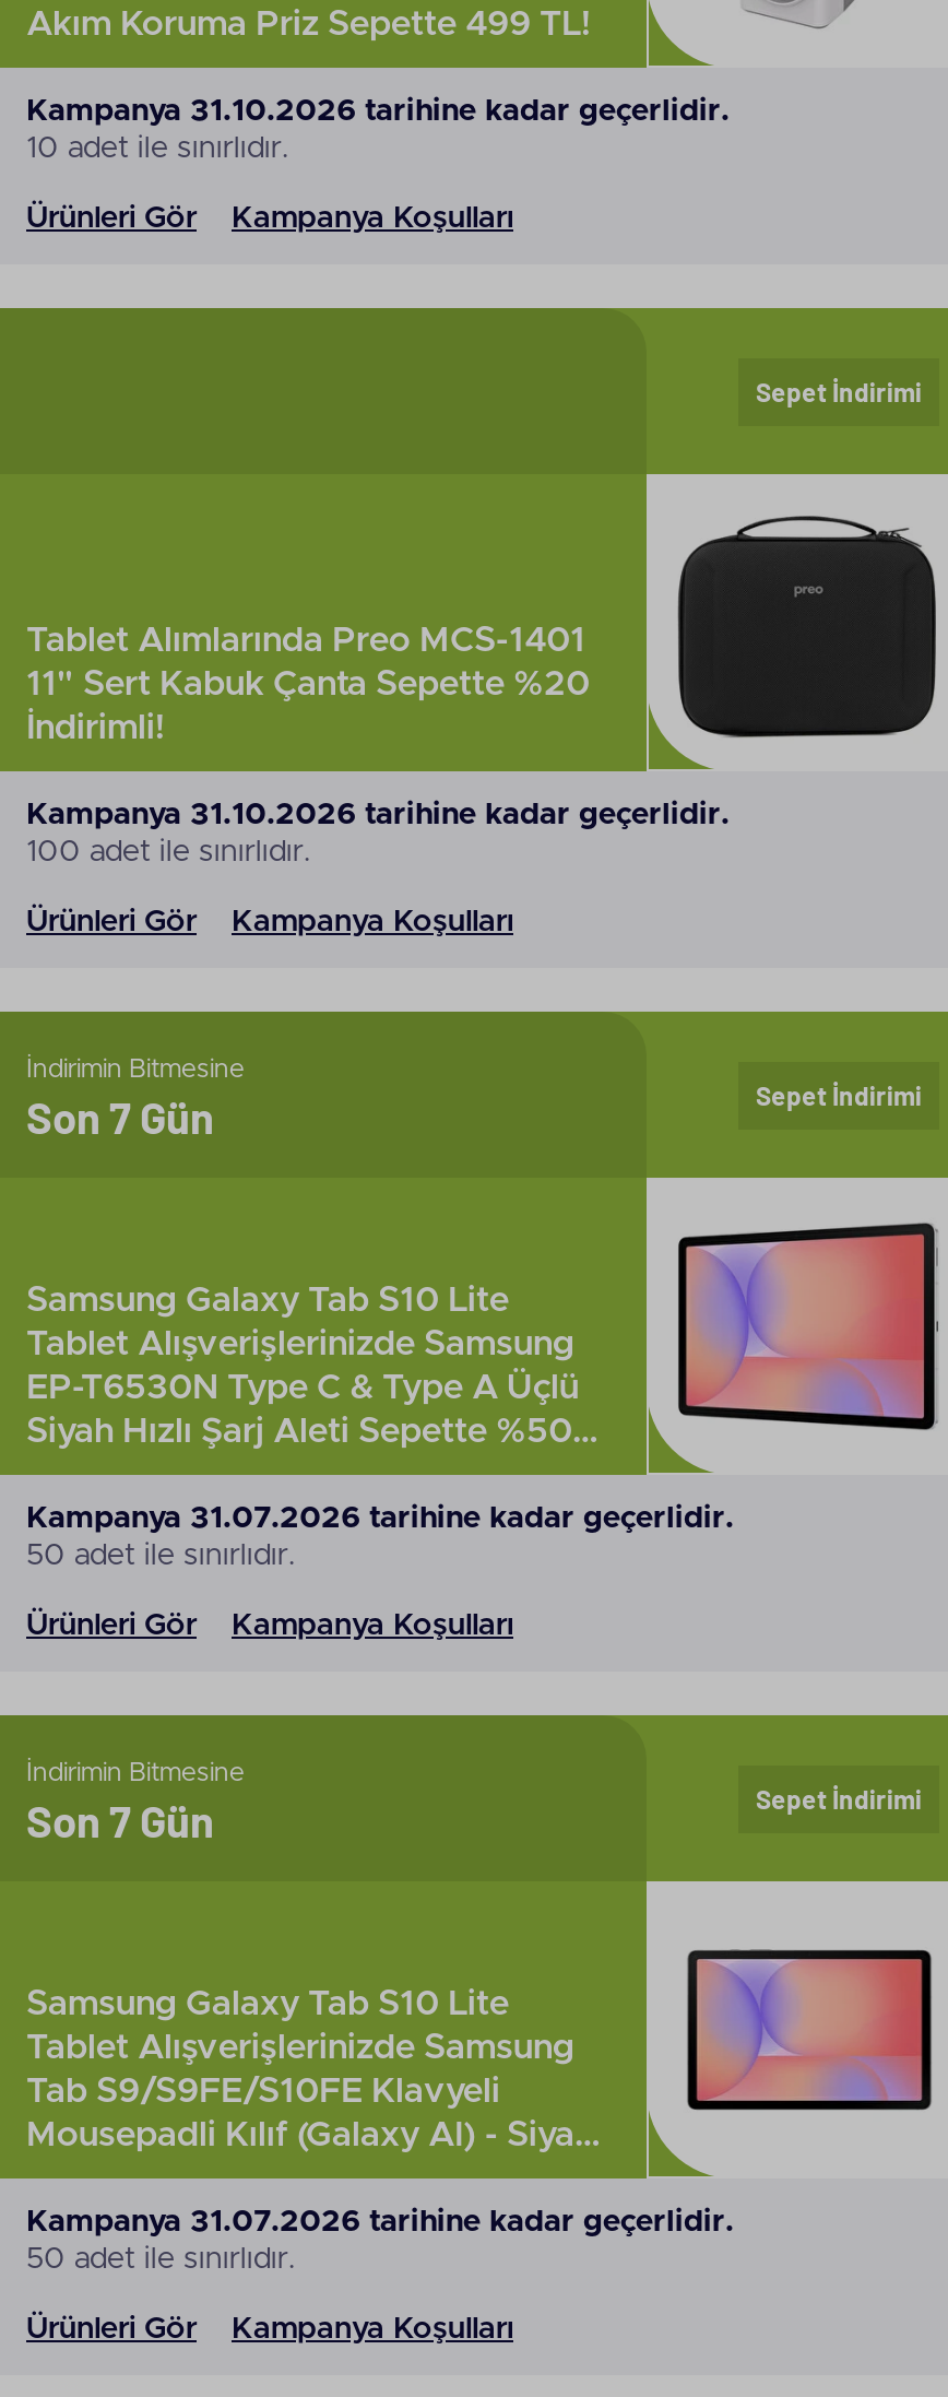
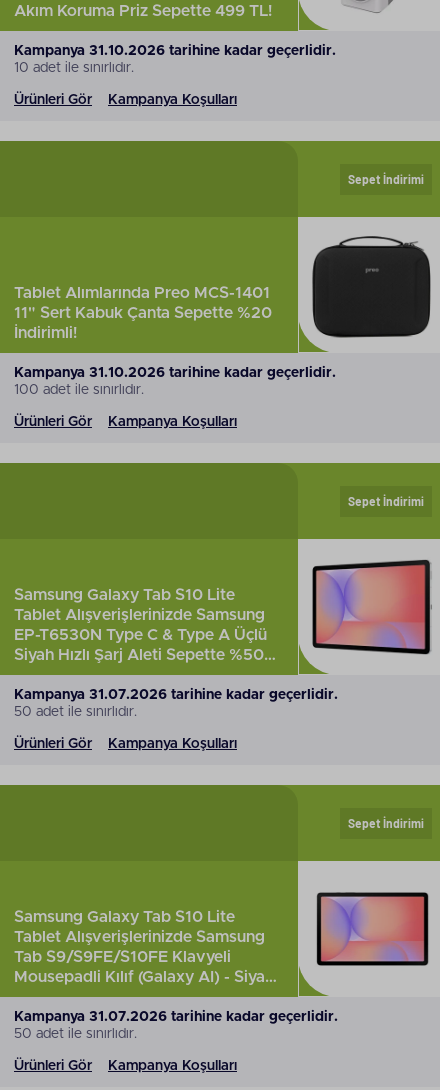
- İndirimin Bitmesine
- Son 7 Gün

- İndirimin Bitmesine
- Son 7 Gün
